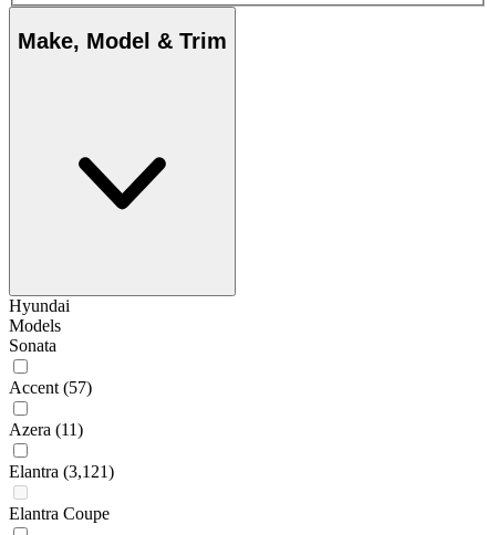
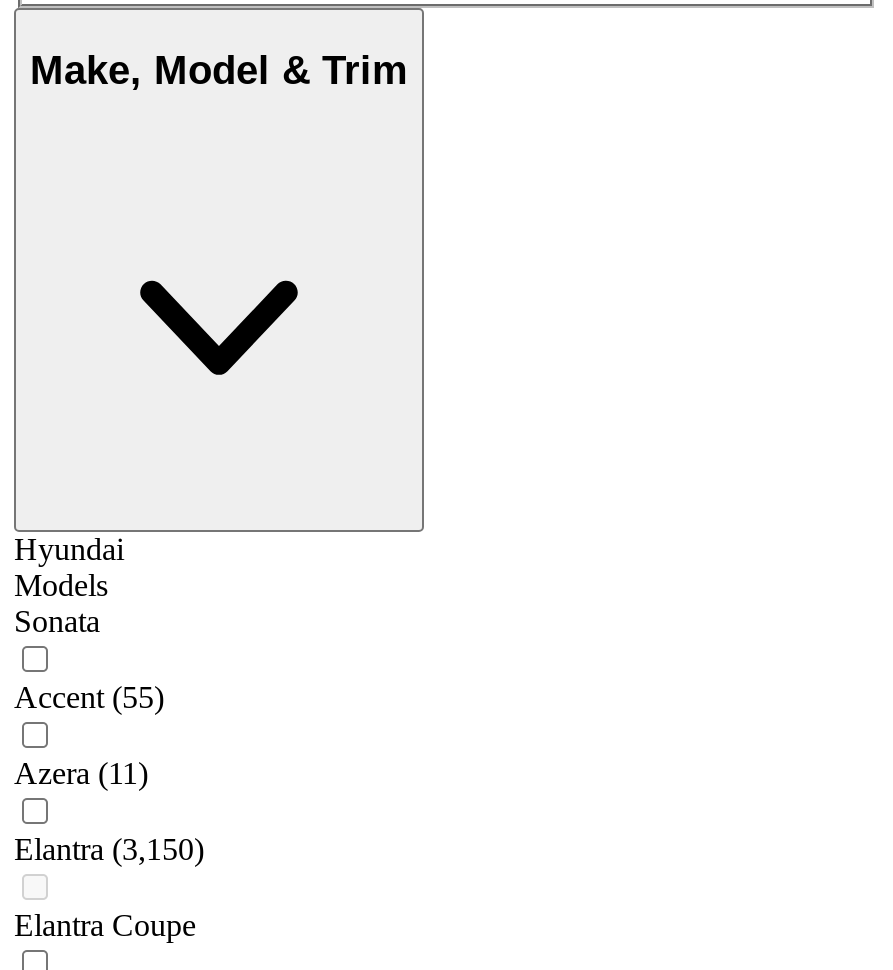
- Accent (57)
+ Accent (55)

- Elantra (3,121)
+ Elantra (3,150)
